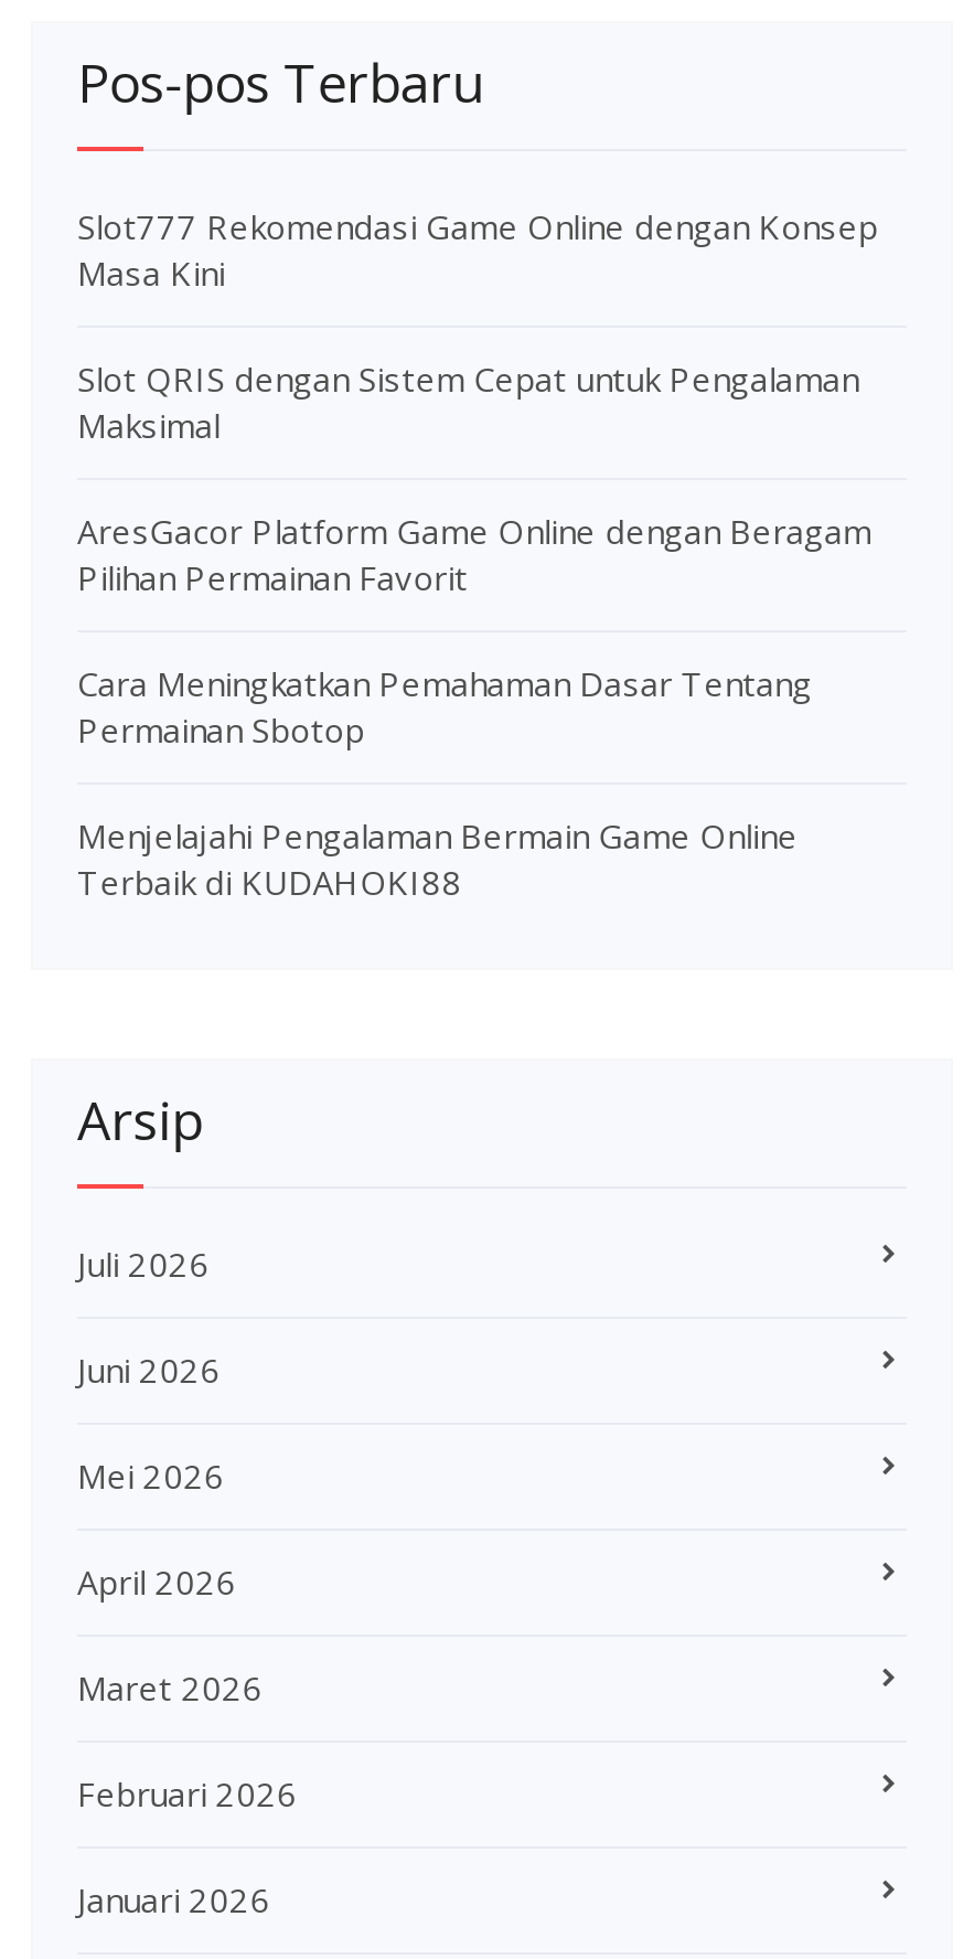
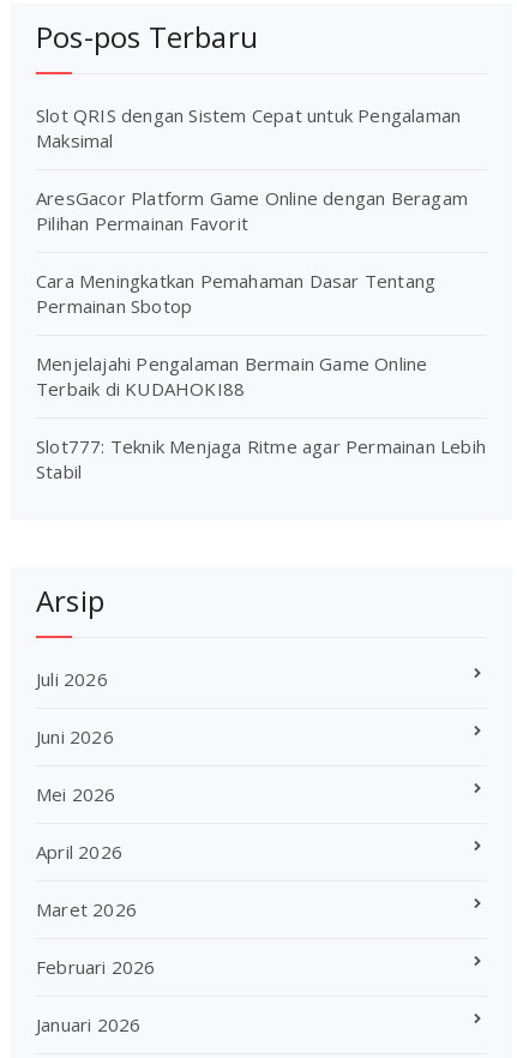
- Slot777 Rekomendasi Game Online dengan Konsep
- Masa Kini

moved up: Slot QRIS dengan Sistem Cepat untuk Pengalaman | Maksimal | AresGacor Platform Game Online dengan Beragam | Pilihan Permainan Favorit | Cara Meningkatkan Pemahaman Dasar Tentang | Permainan Sbotop | Menjelajahi Pengalaman Bermain Game Online | Terbaik di KUDAHOKI88

+ Slot777: Teknik Menjaga Ritme agar Permainan Lebih
+ Stabil
